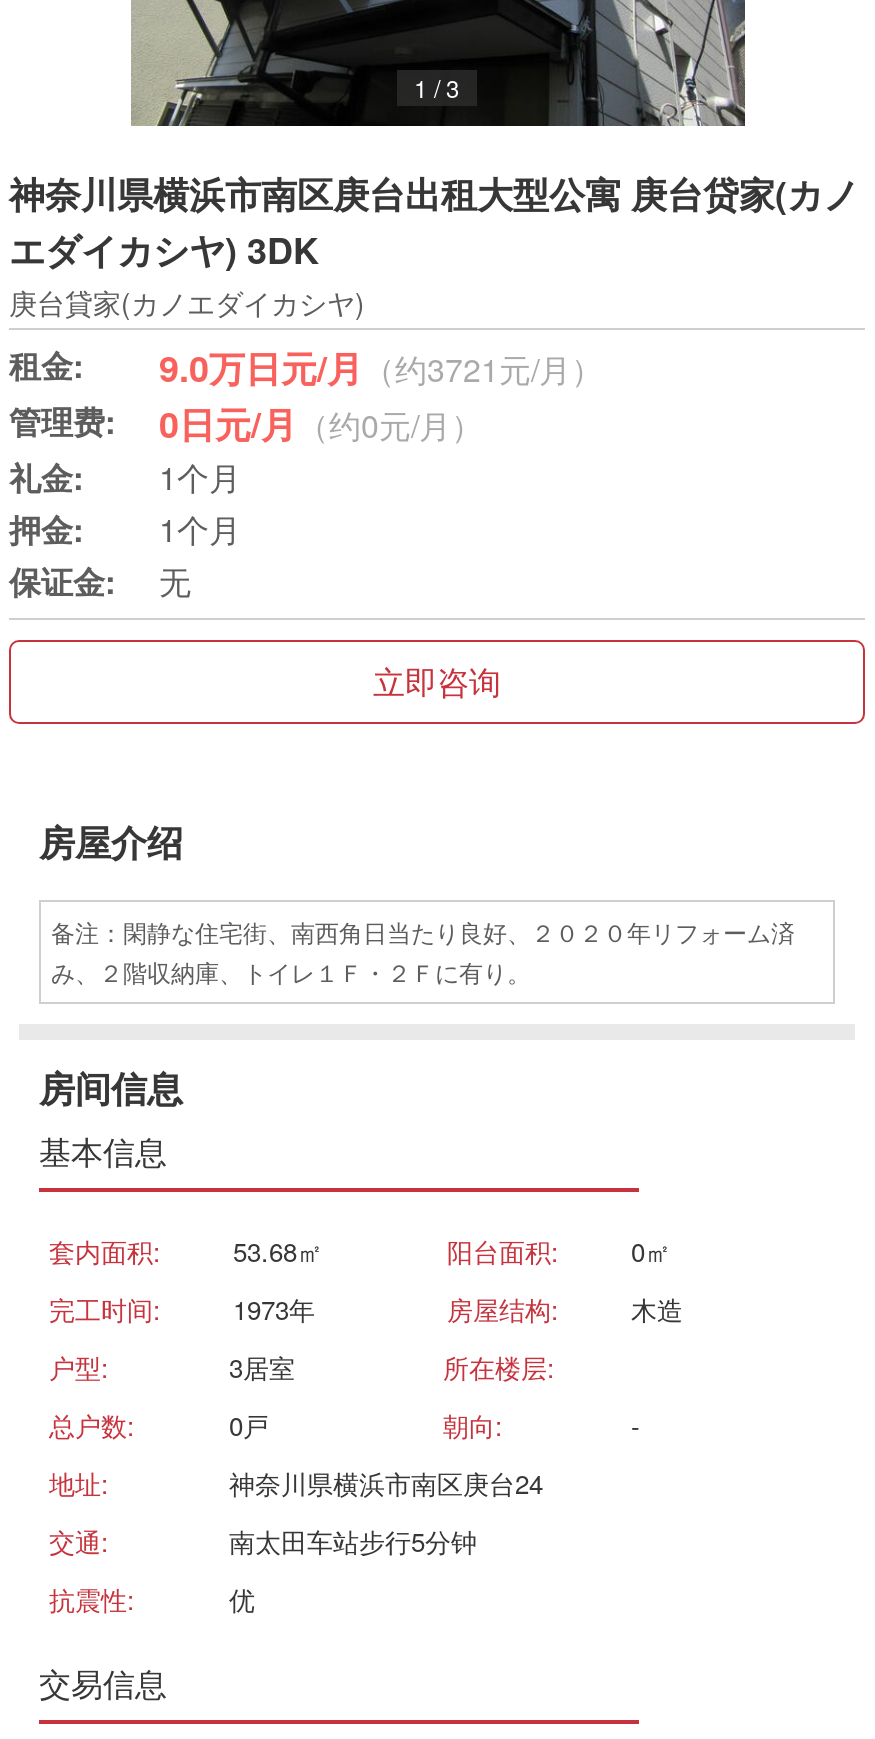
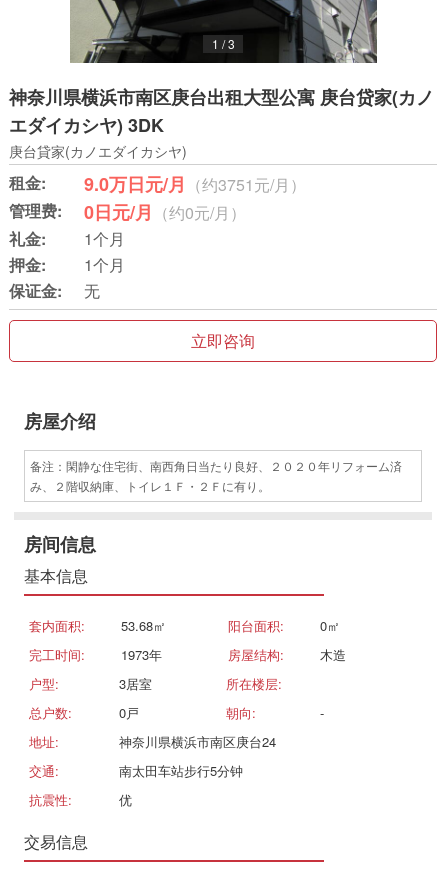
- 9.0万日元/月（约3721元/月）
+ 9.0万日元/月（约3751元/月）
